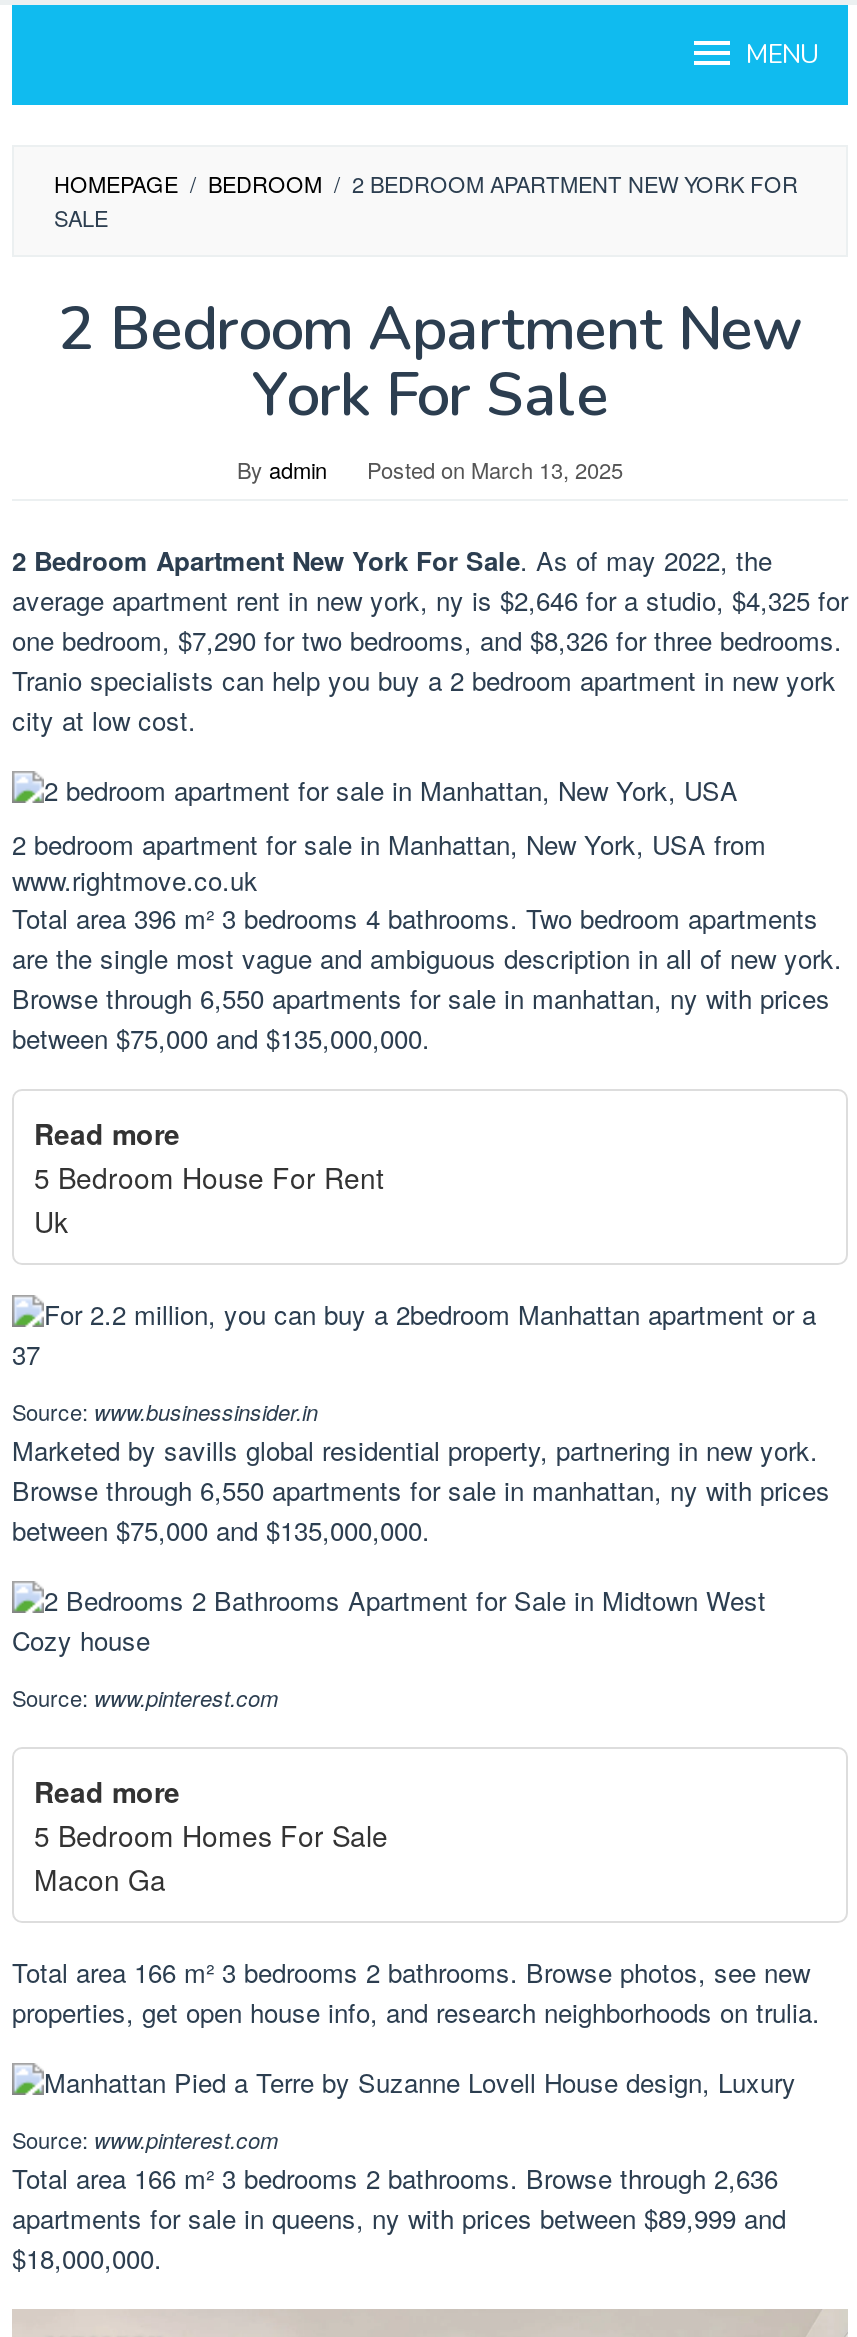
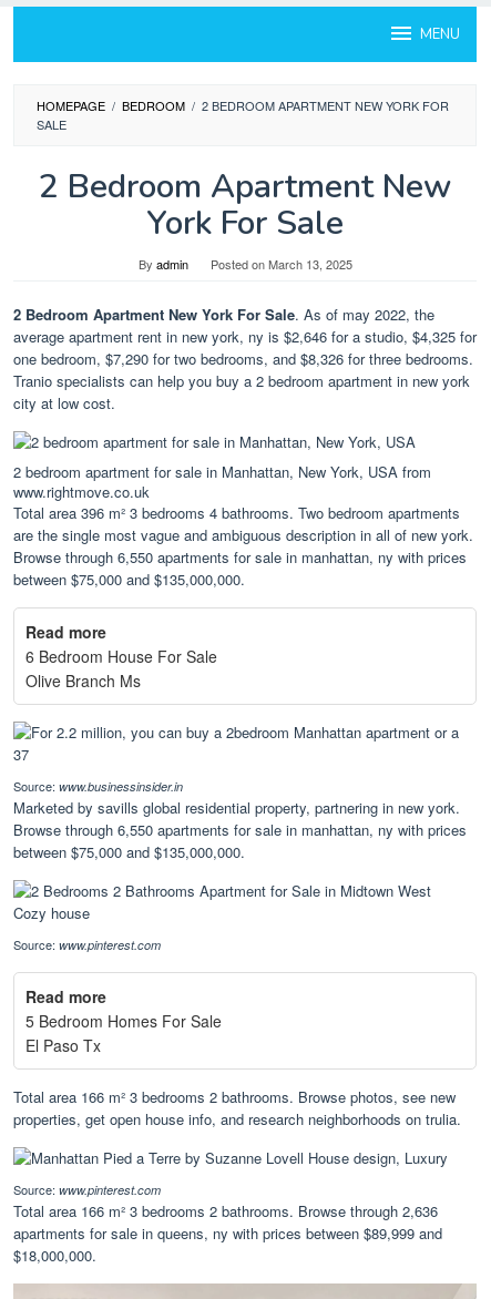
- 5 Bedroom House For Rent
- Uk
+ 6 Bedroom House For Sale
+ Olive Branch Ms

- Macon Ga
+ El Paso Tx
